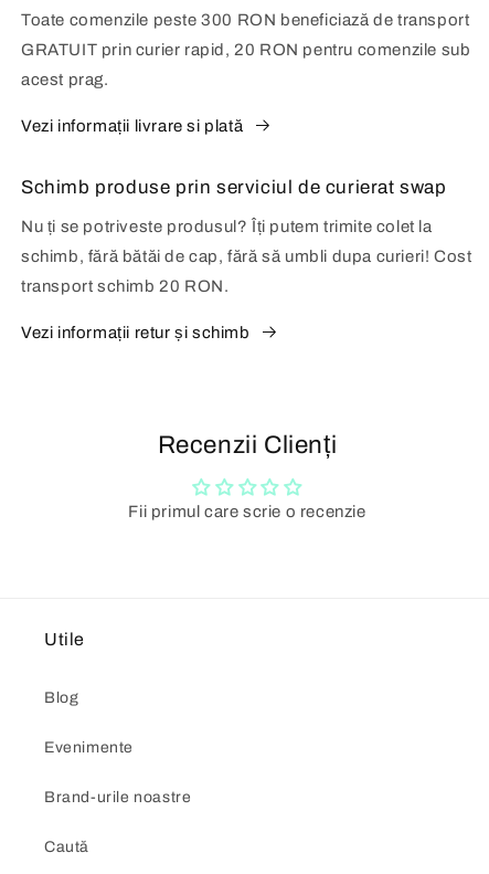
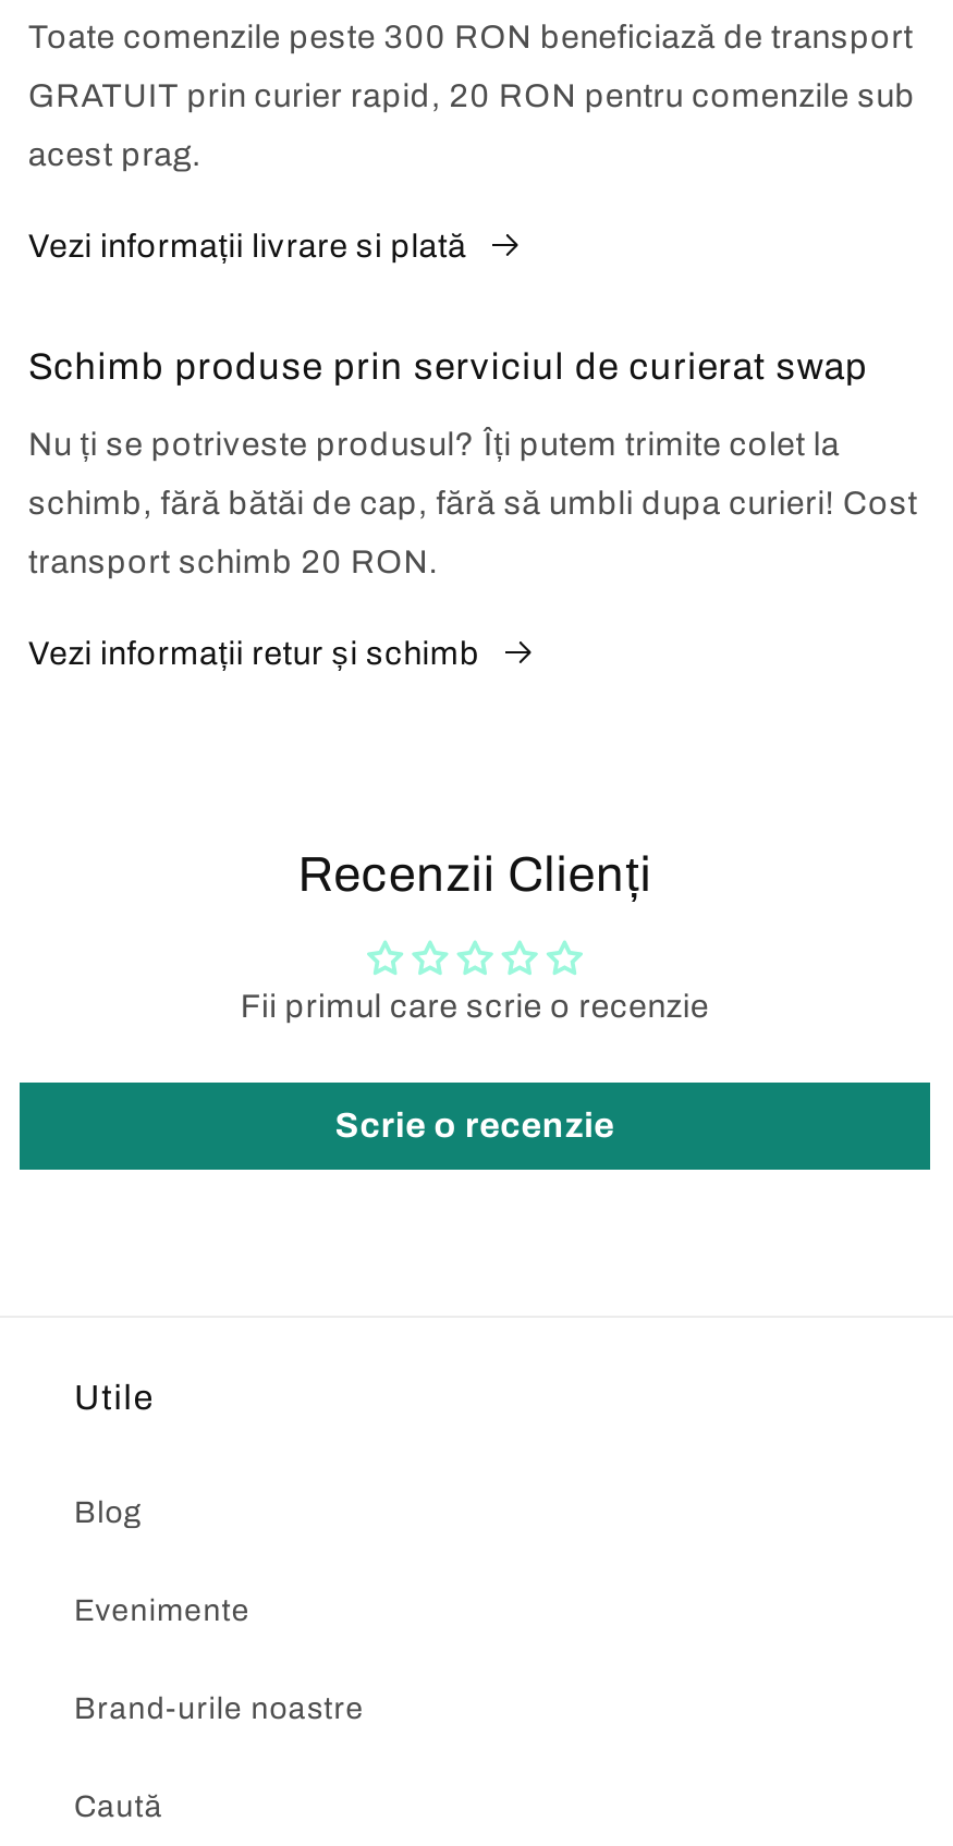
+ Scrie o recenzie
